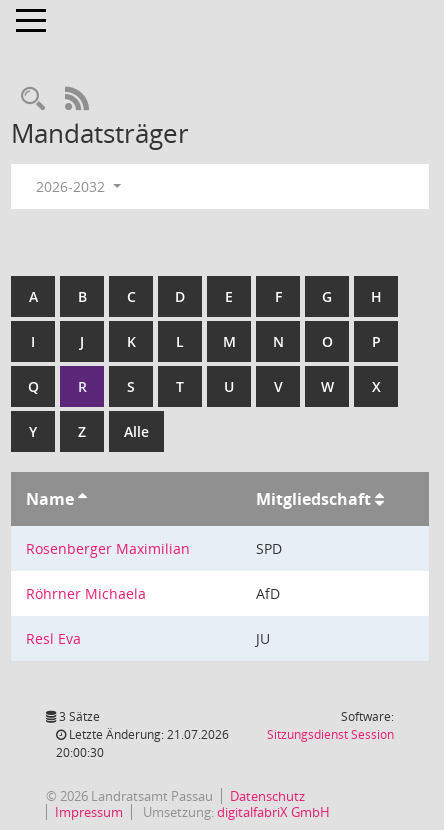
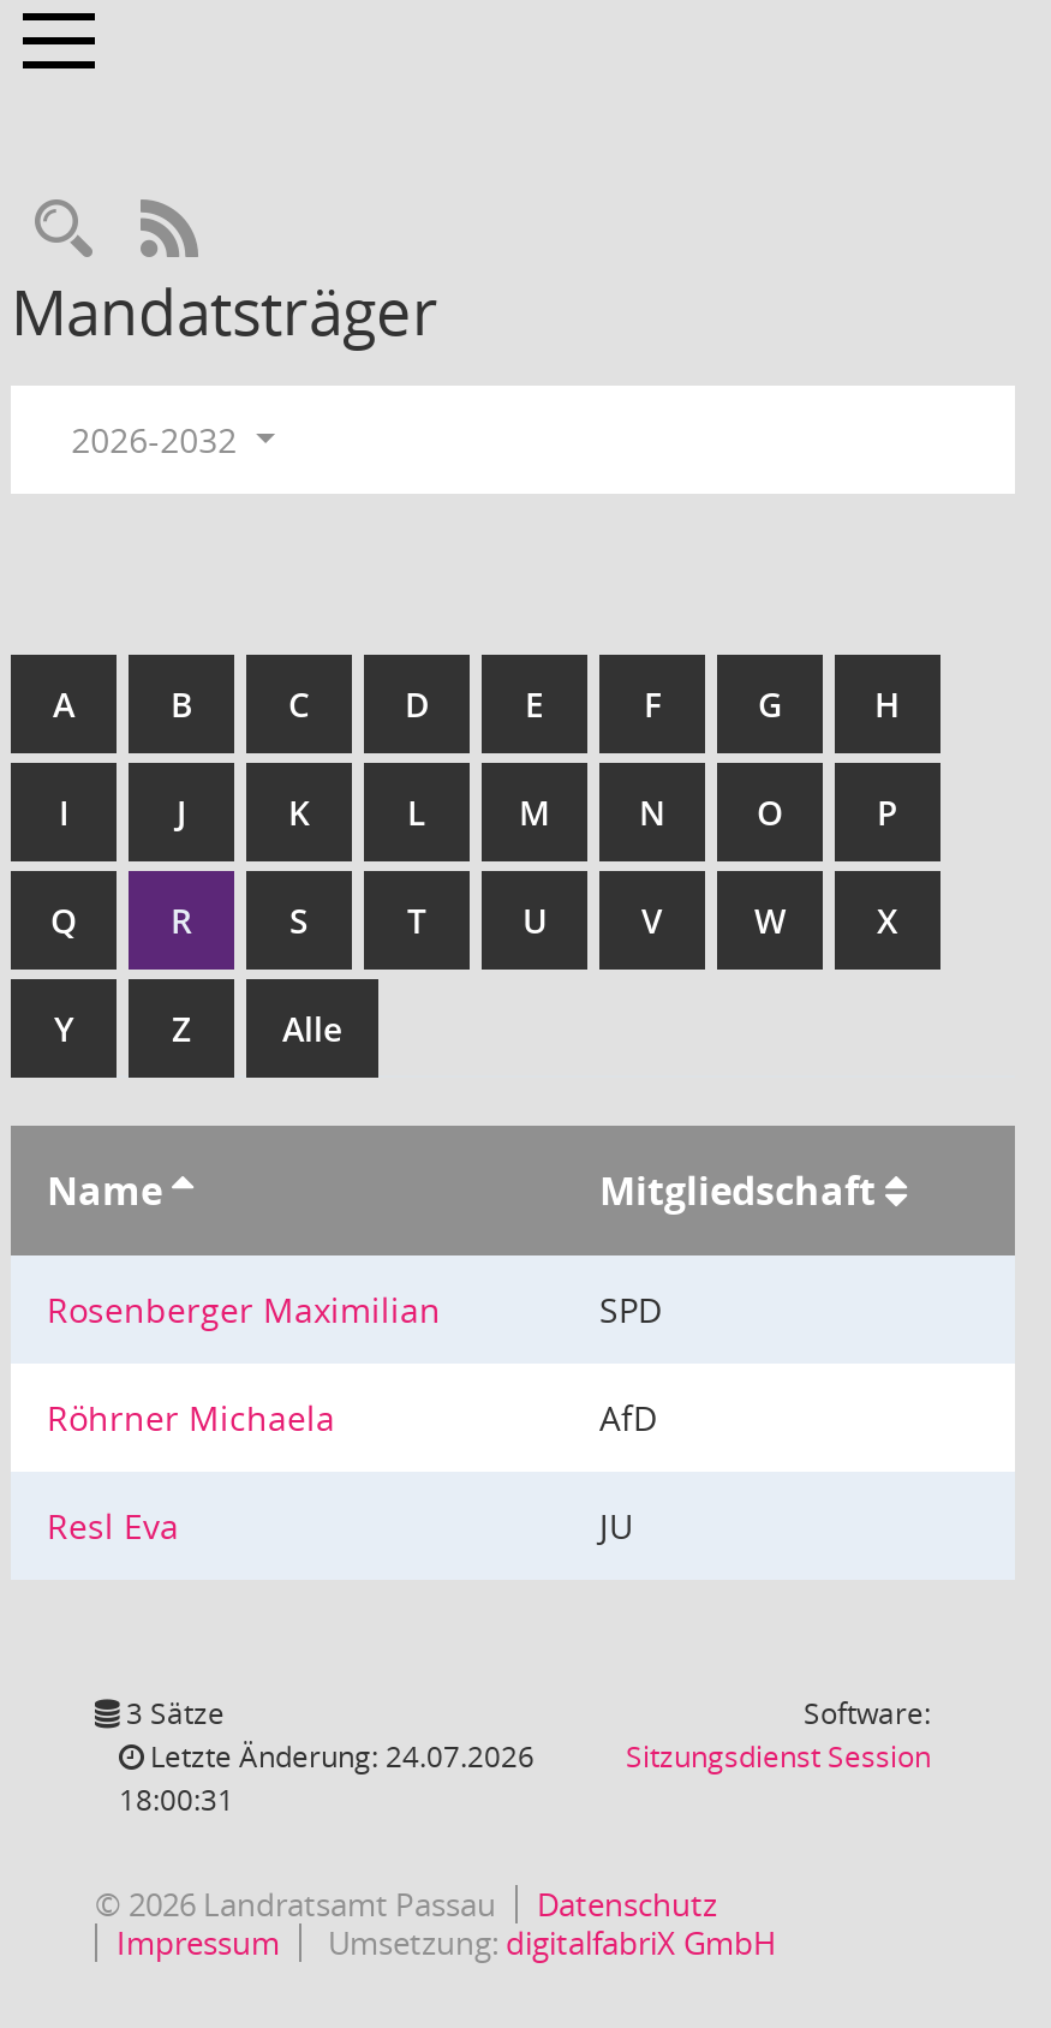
- Letzte Änderung: 21.07.2026
+ Letzte Änderung: 24.07.2026

- 20:00:30
+ 18:00:31
